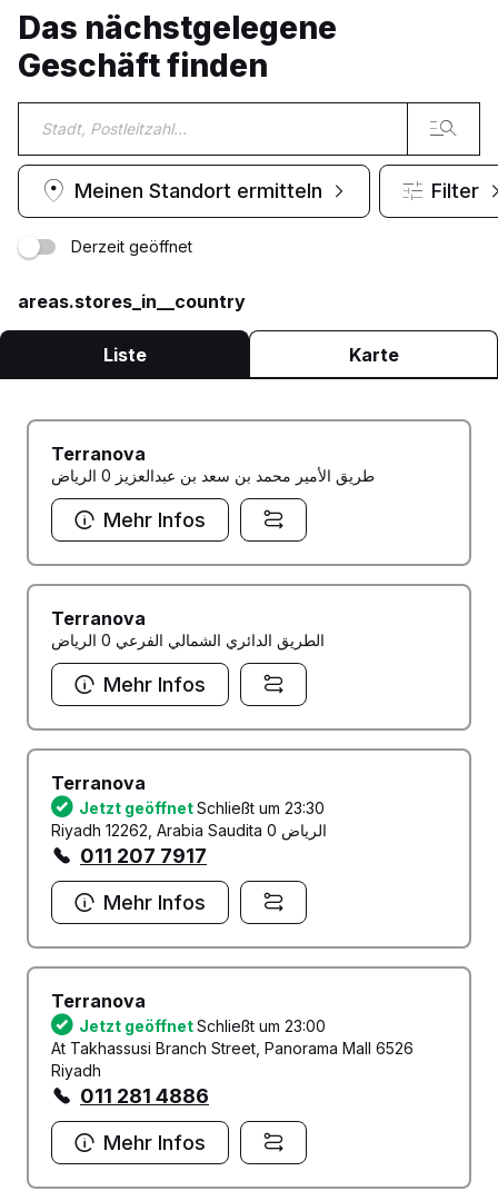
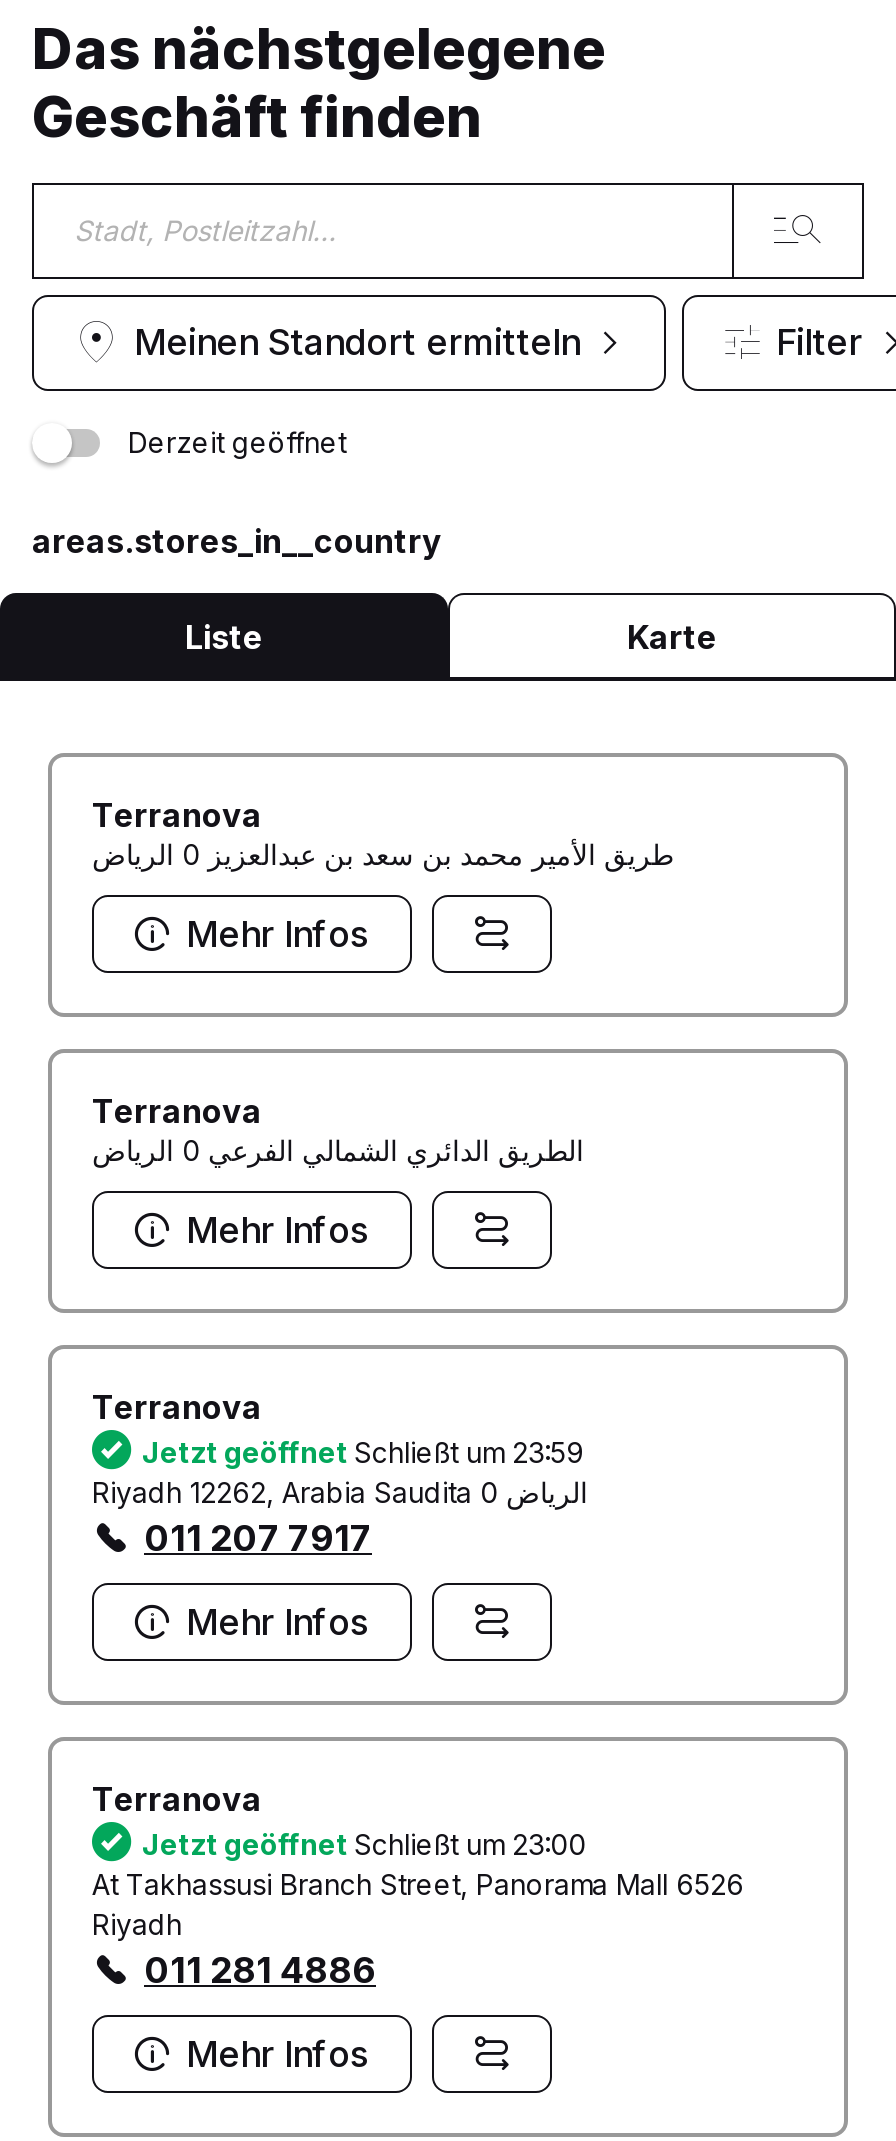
- Jetzt geöffnet Schließt um 23:30
+ Jetzt geöffnet Schließt um 23:59
